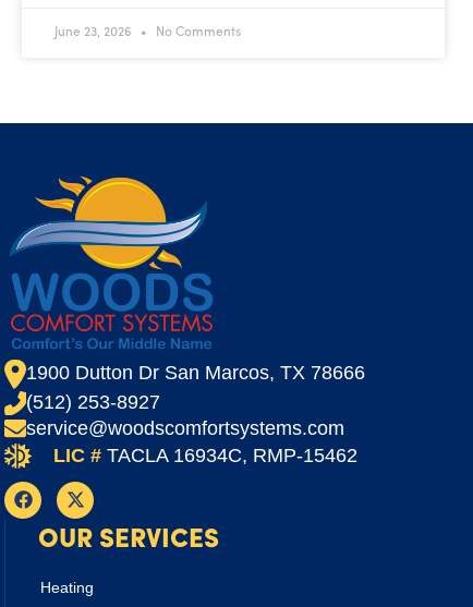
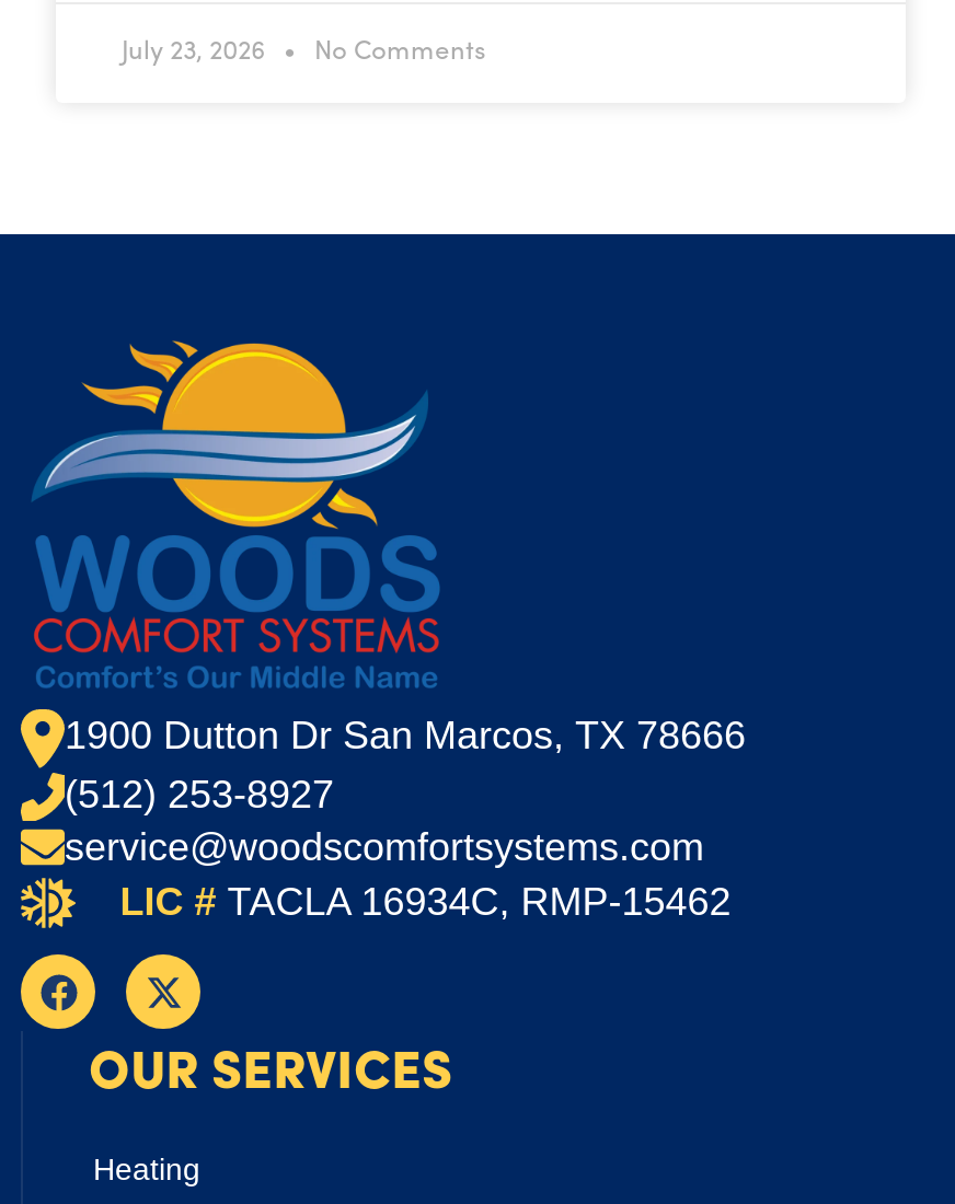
- June 23, 2026 No Comments
+ July 23, 2026 No Comments
